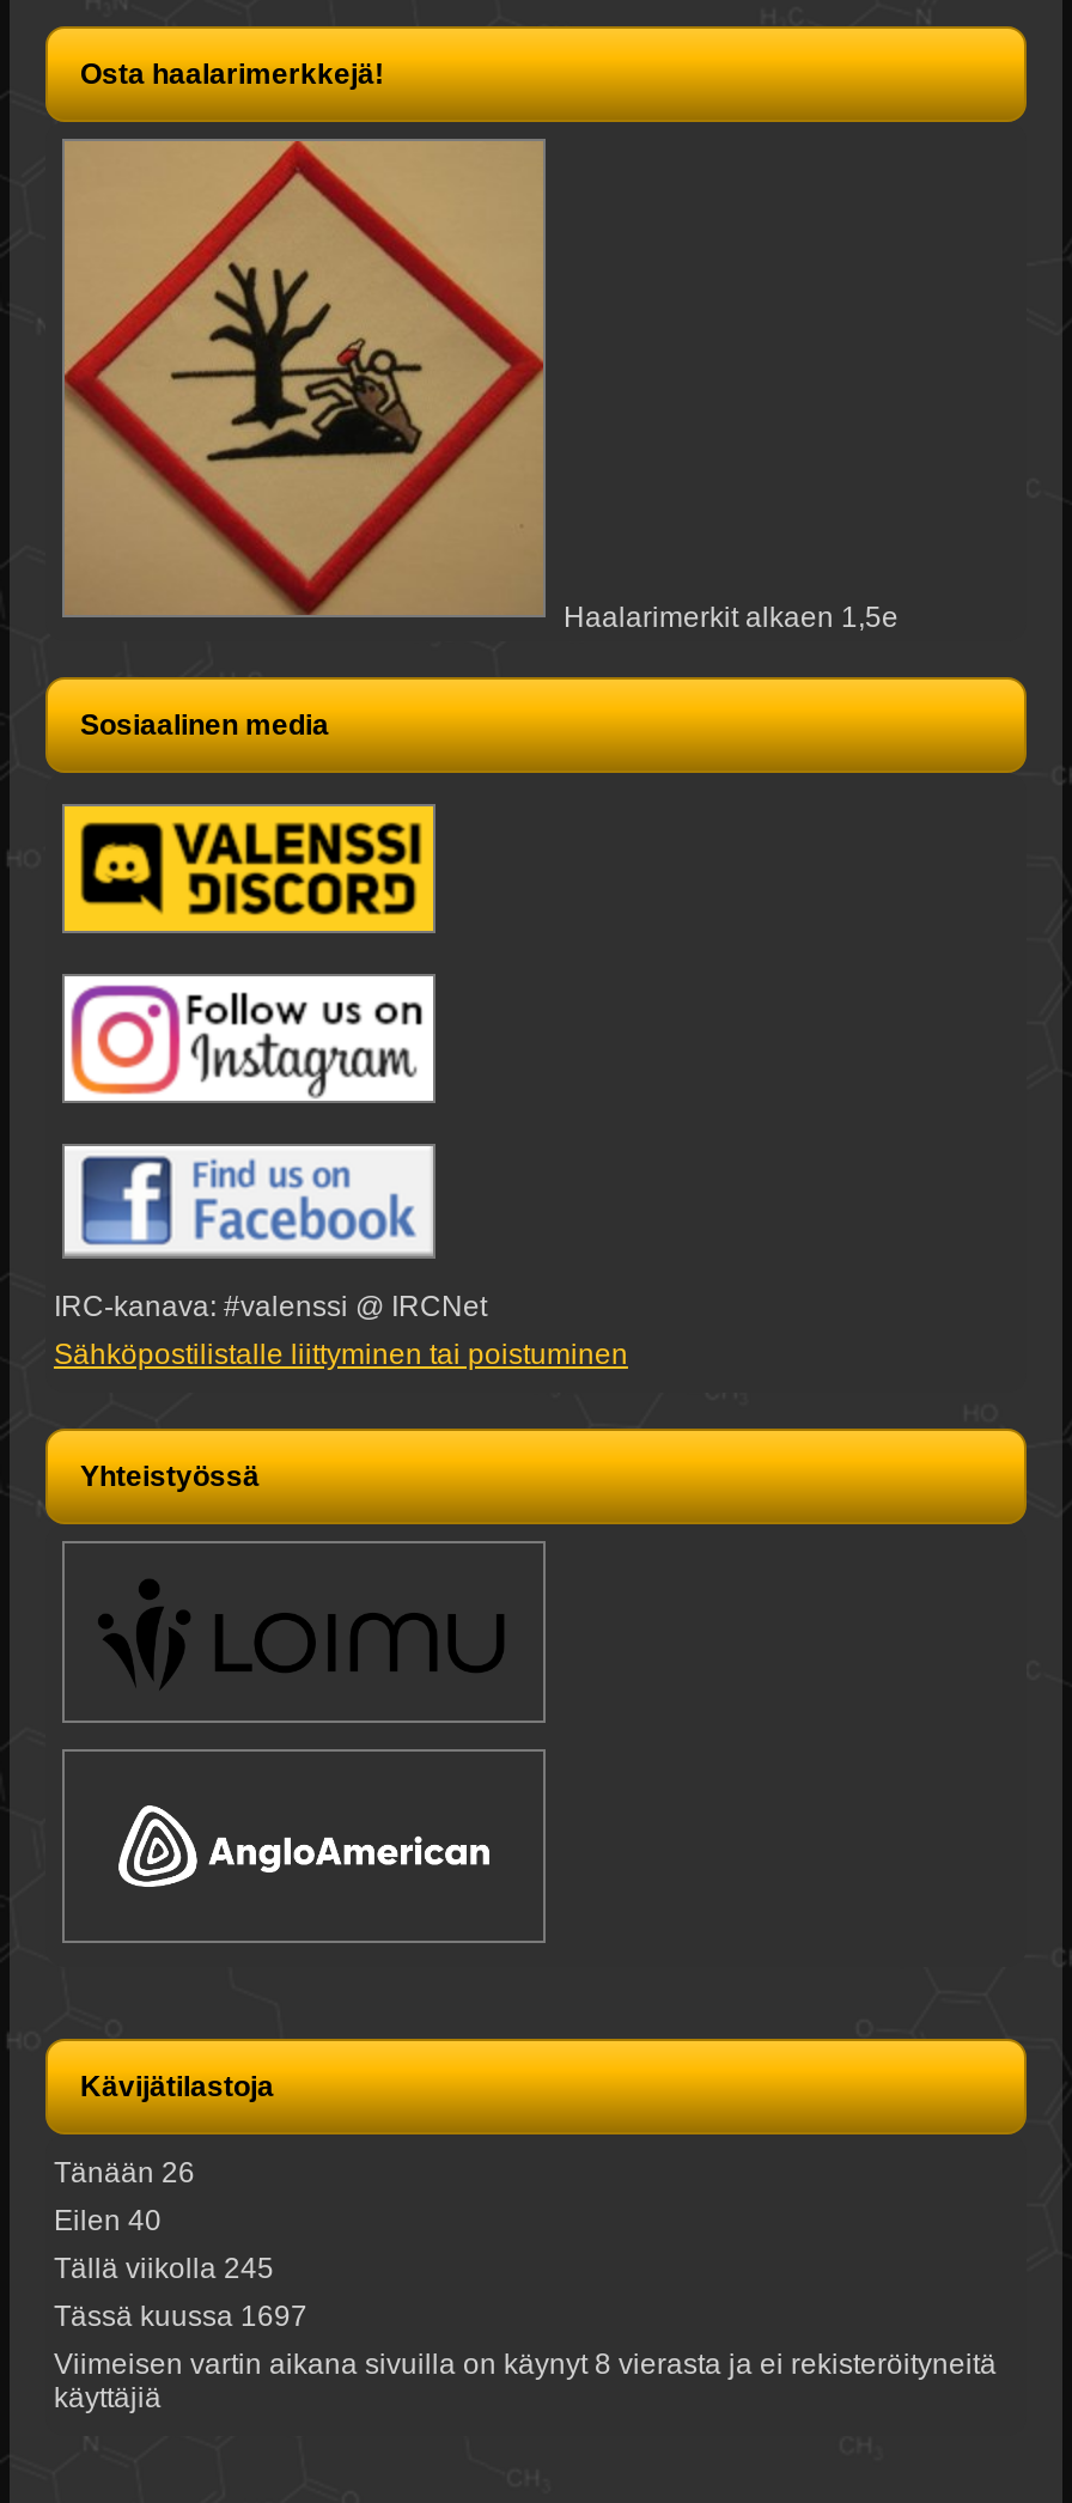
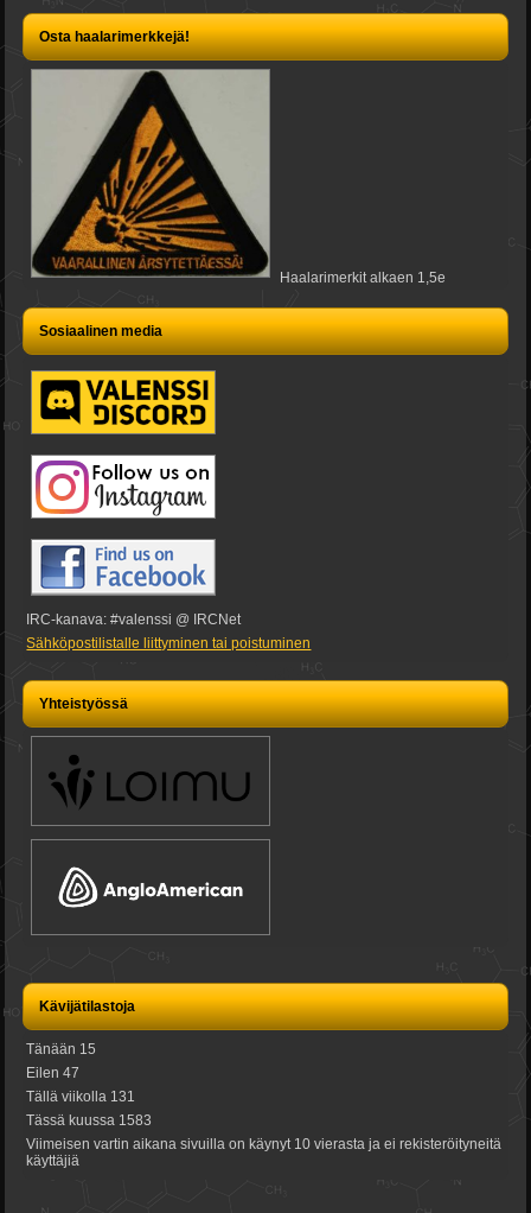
- [image]
+ [image]

- Tänään 26
+ Tänään 15

- Eilen 40
+ Eilen 47

- Tällä viikolla 245
+ Tällä viikolla 131

- Tässä kuussa 1697
+ Tässä kuussa 1583

- Viimeisen vartin aikana sivuilla on käynyt 8 vierasta ja ei rekisteröityneitä
+ Viimeisen vartin aikana sivuilla on käynyt 10 vierasta ja ei rekisteröityneitä
